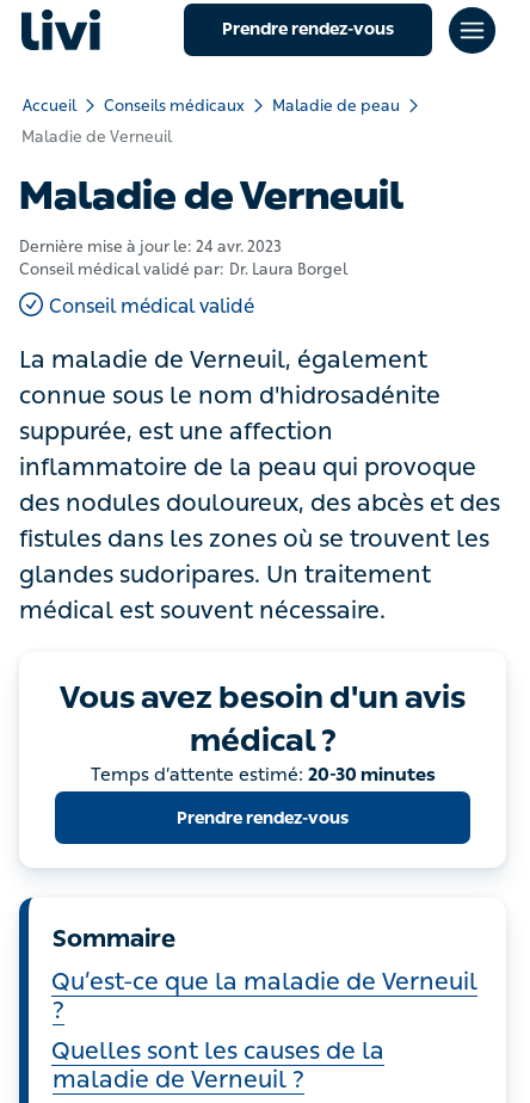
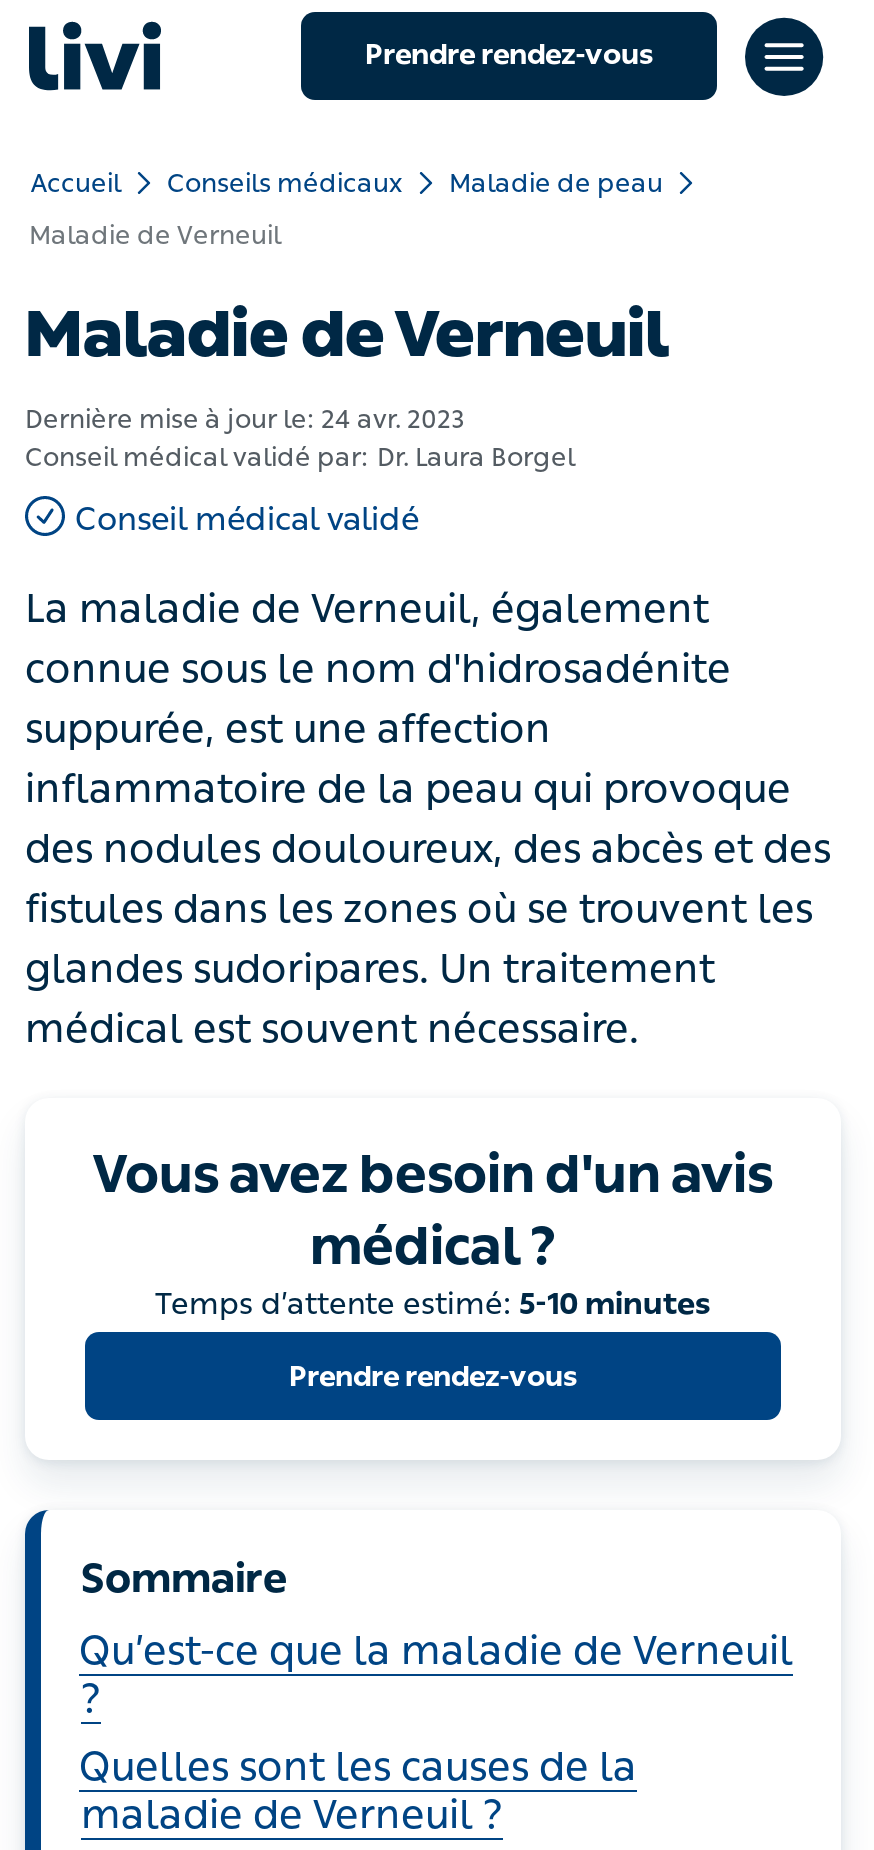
- Temps d’attente estimé: 20-30 minutes
+ Temps d’attente estimé: 5-10 minutes
